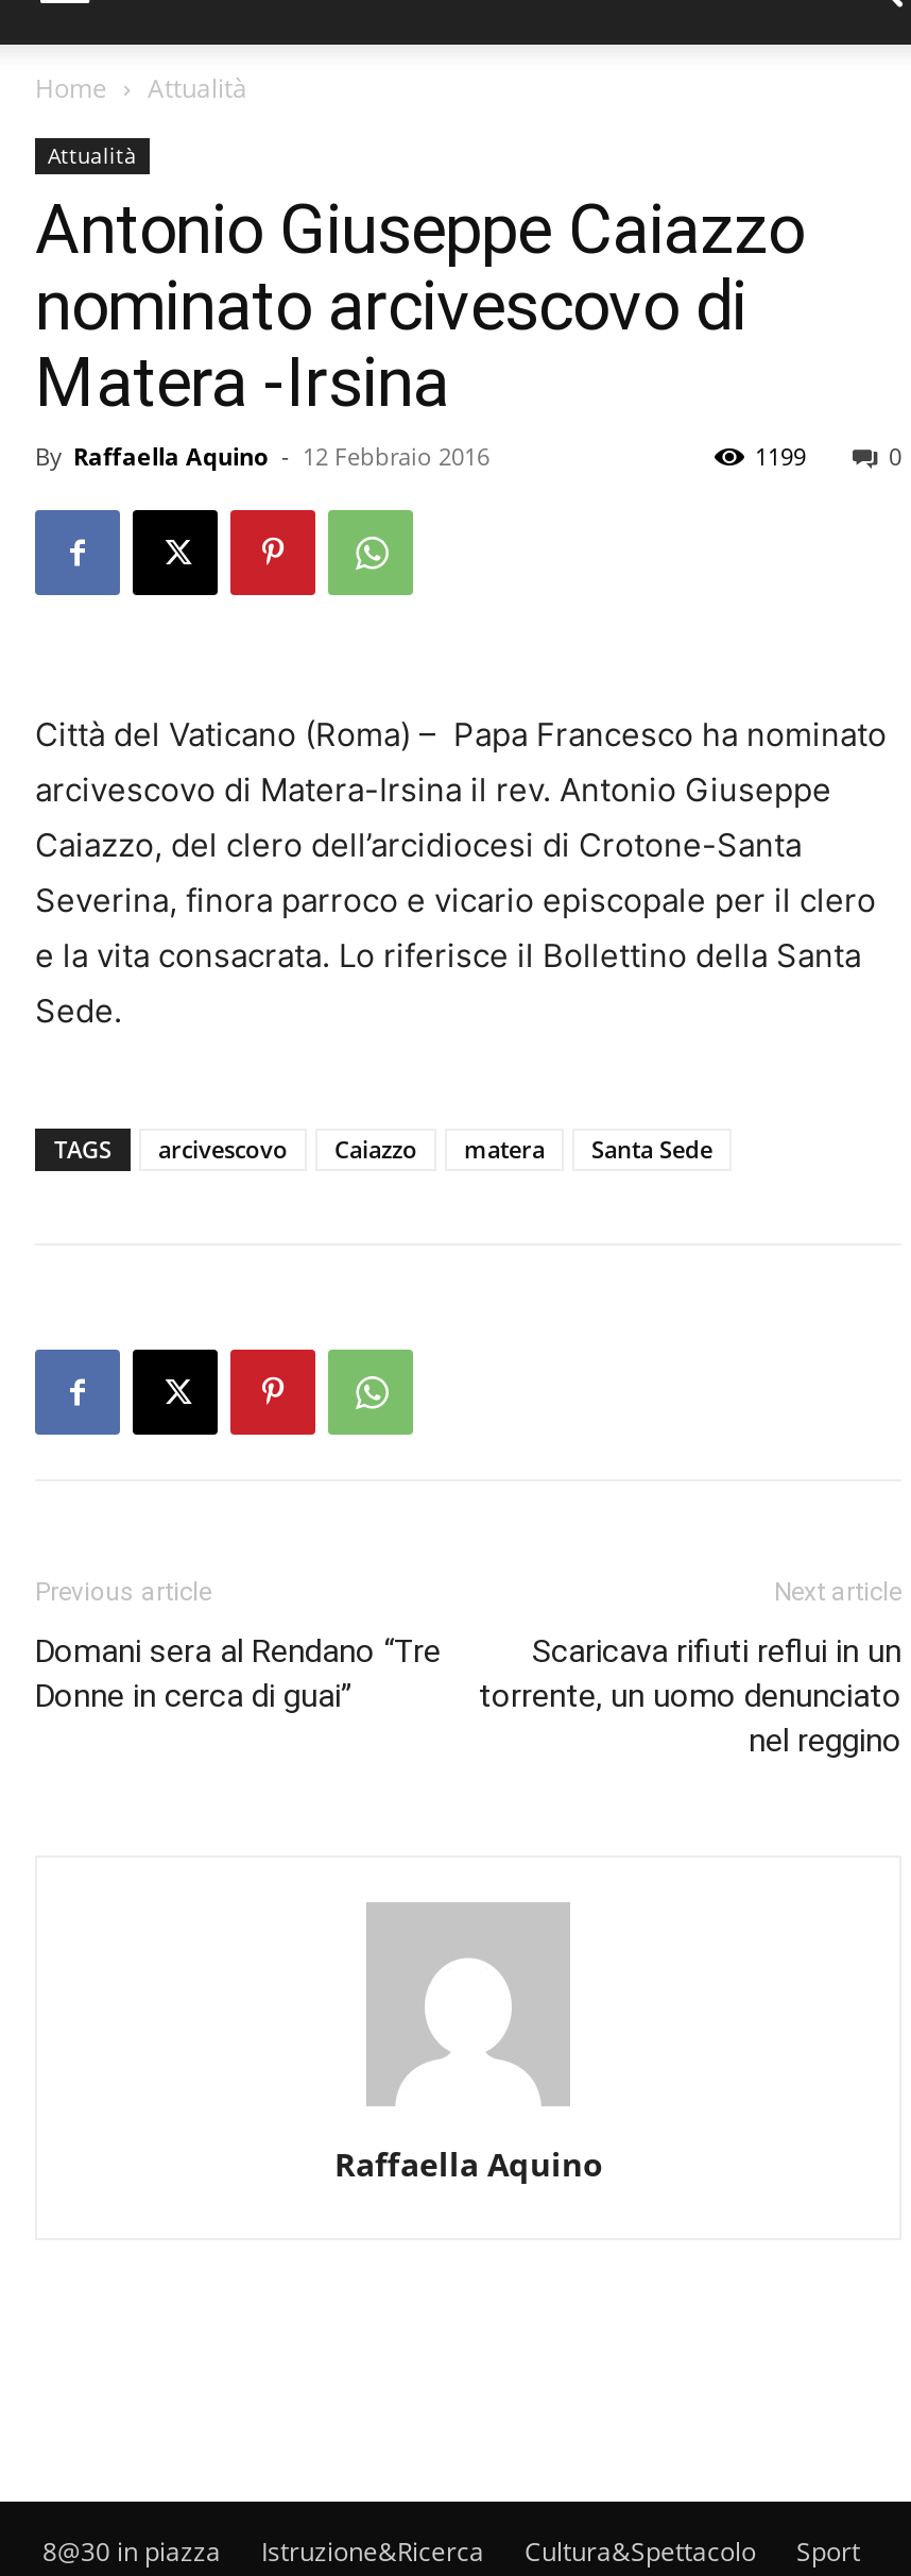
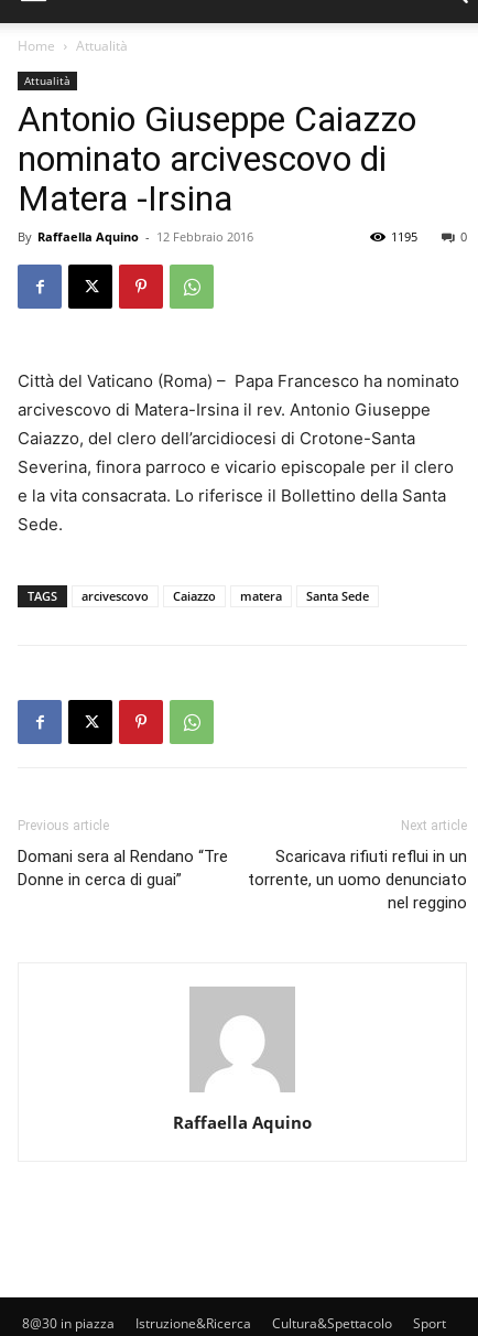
- 1199
+ 1195
